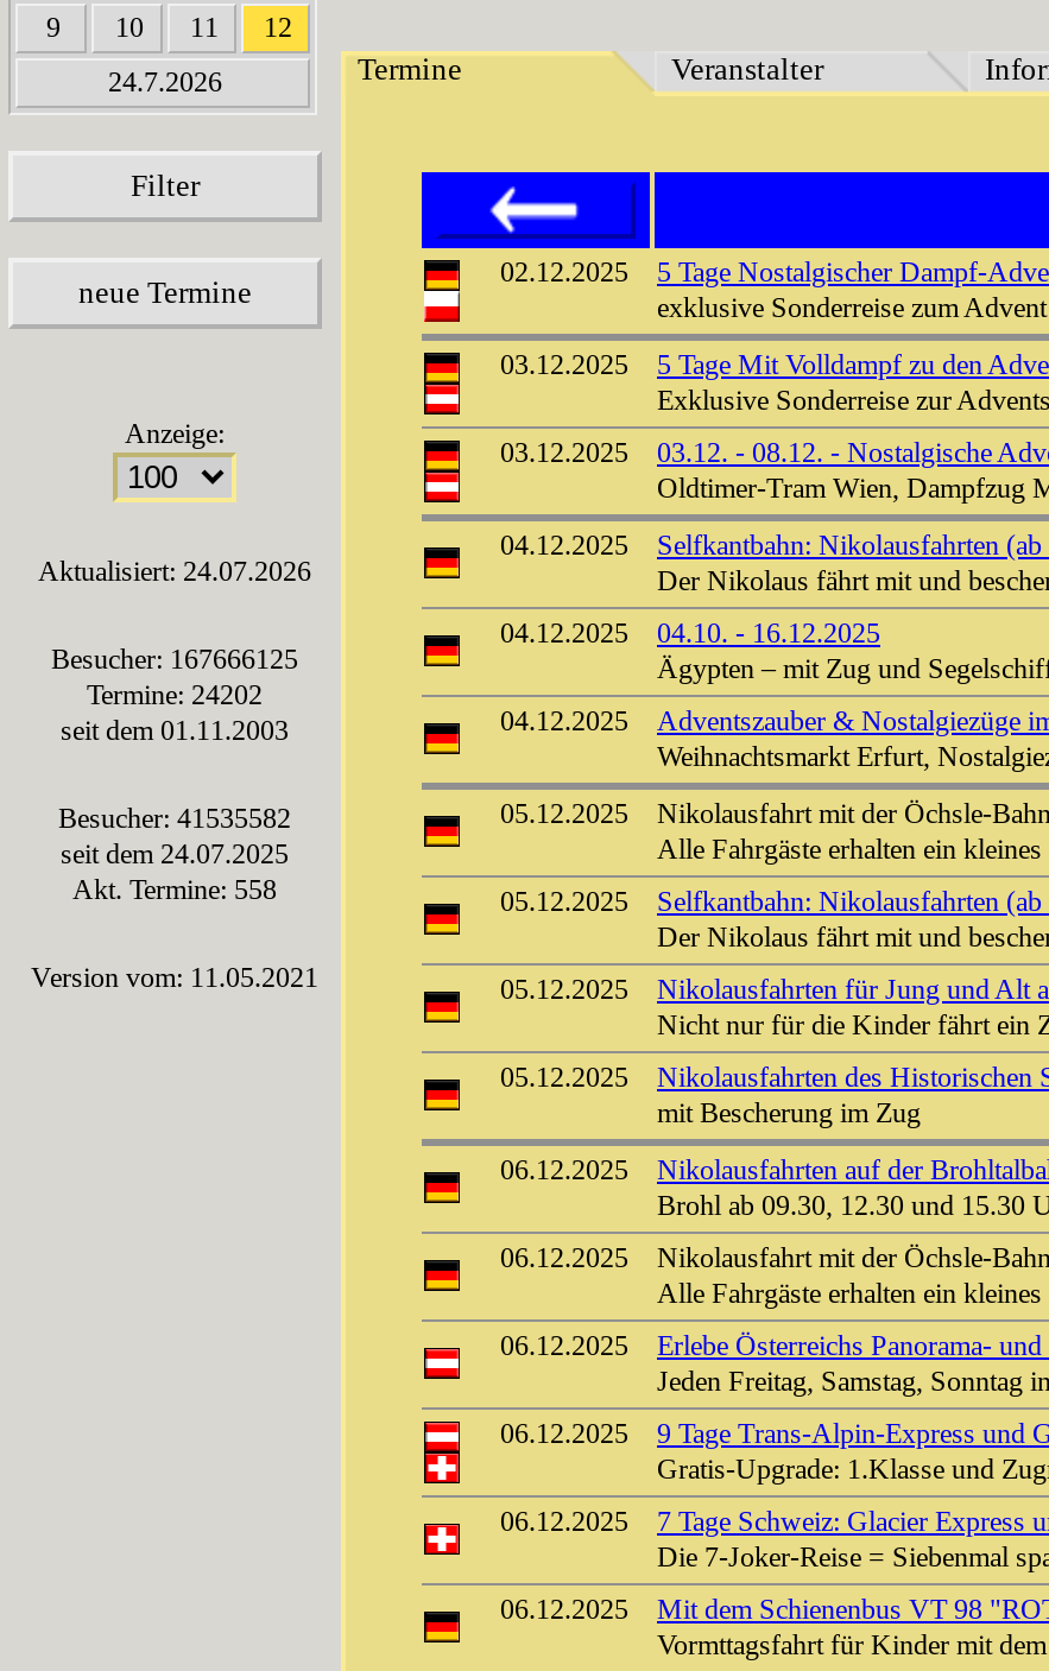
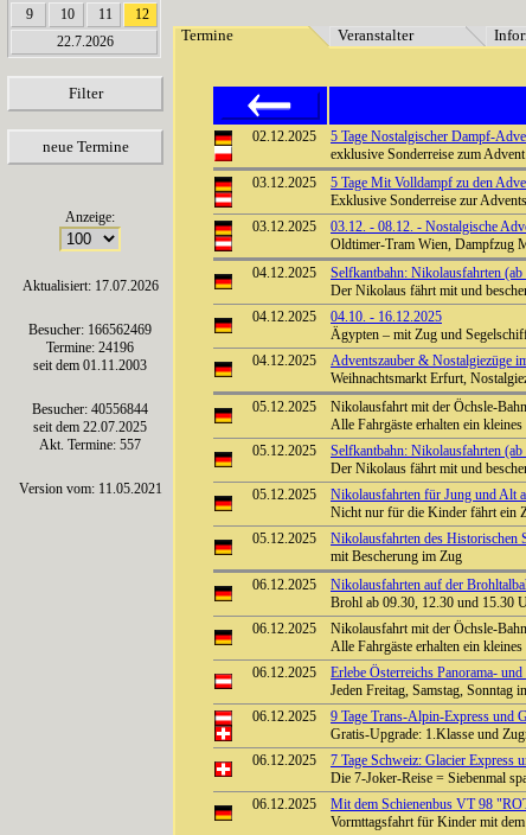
- 24.7.2026
+ 22.7.2026

- Aktualisiert: 24.07.2026
+ Aktualisiert: 17.07.2026

- Besucher: 167666125
+ Besucher: 166562469

- Termine: 24202
+ Termine: 24196

- Besucher: 41535582
+ Besucher: 40556844

- seit dem 24.07.2025
+ seit dem 22.07.2025

- Akt. Termine: 558
+ Akt. Termine: 557
